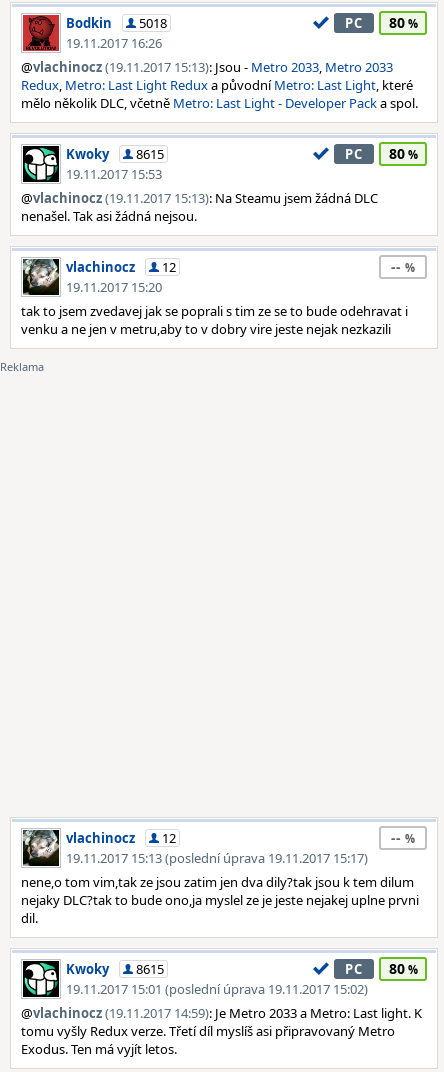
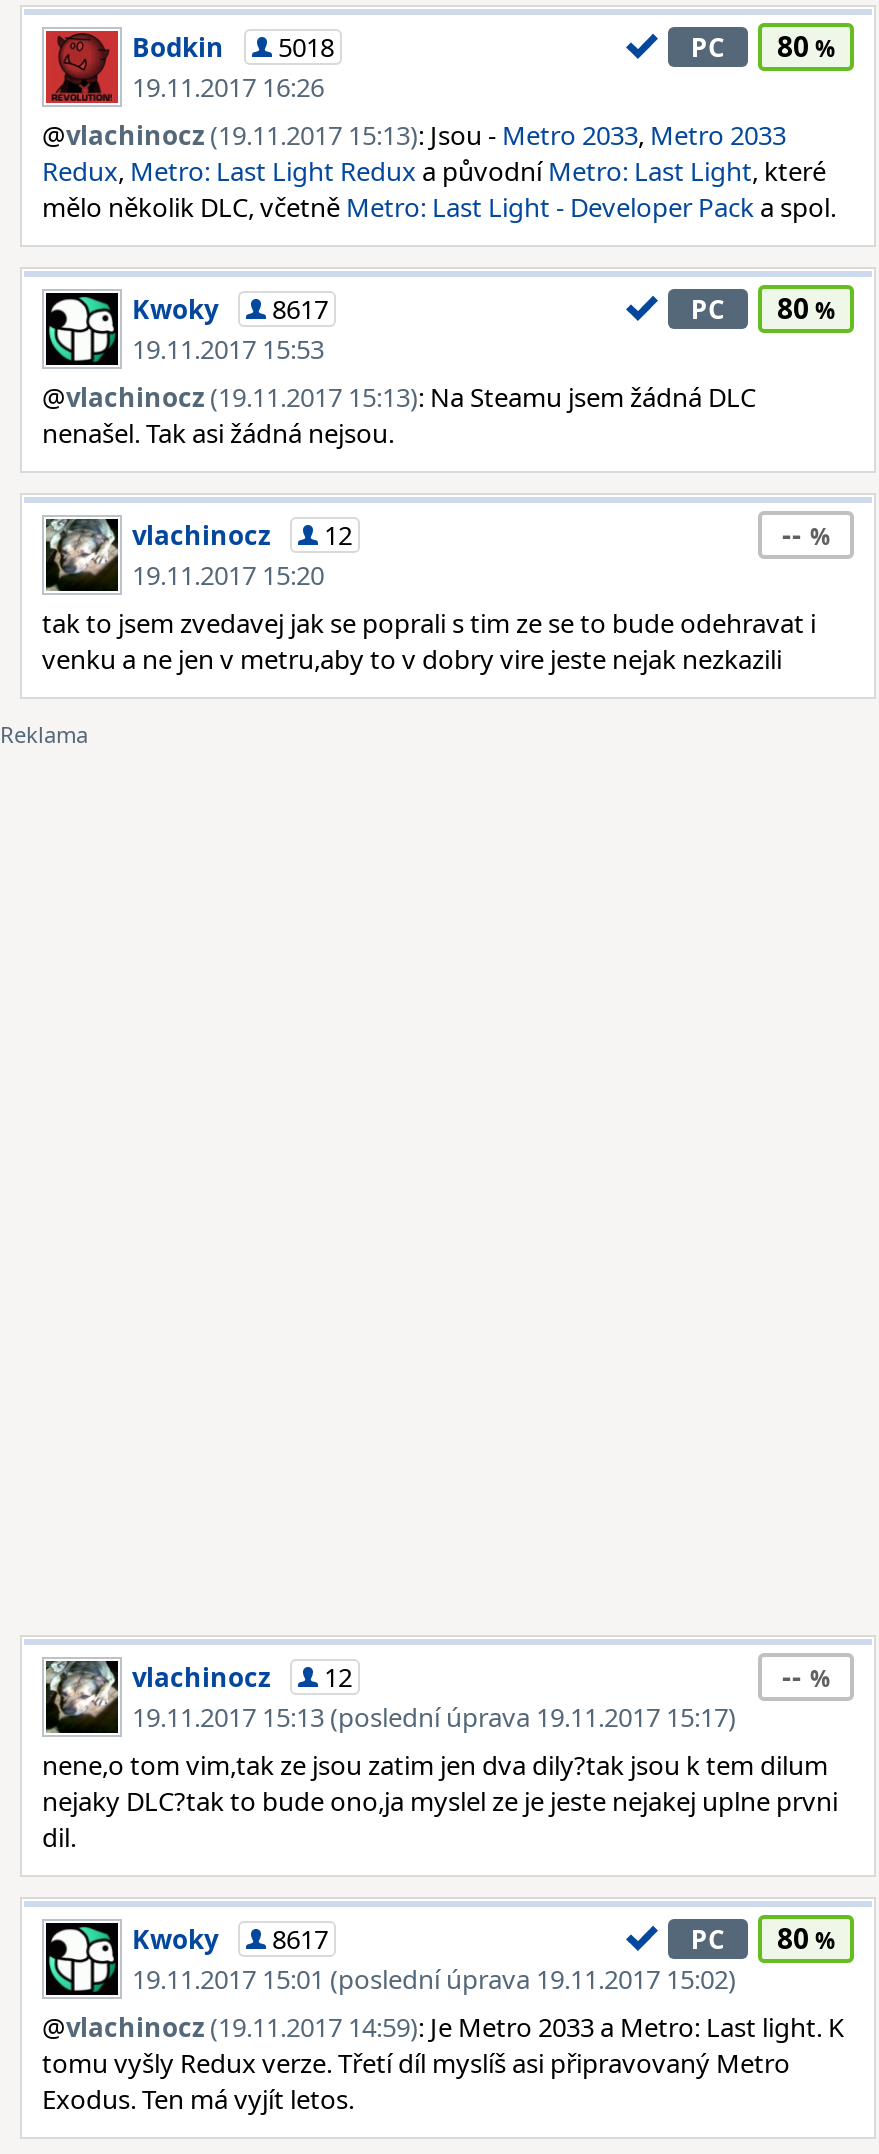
- Kwoky 8615
+ Kwoky 8617

- Kwoky 8615
+ Kwoky 8617
